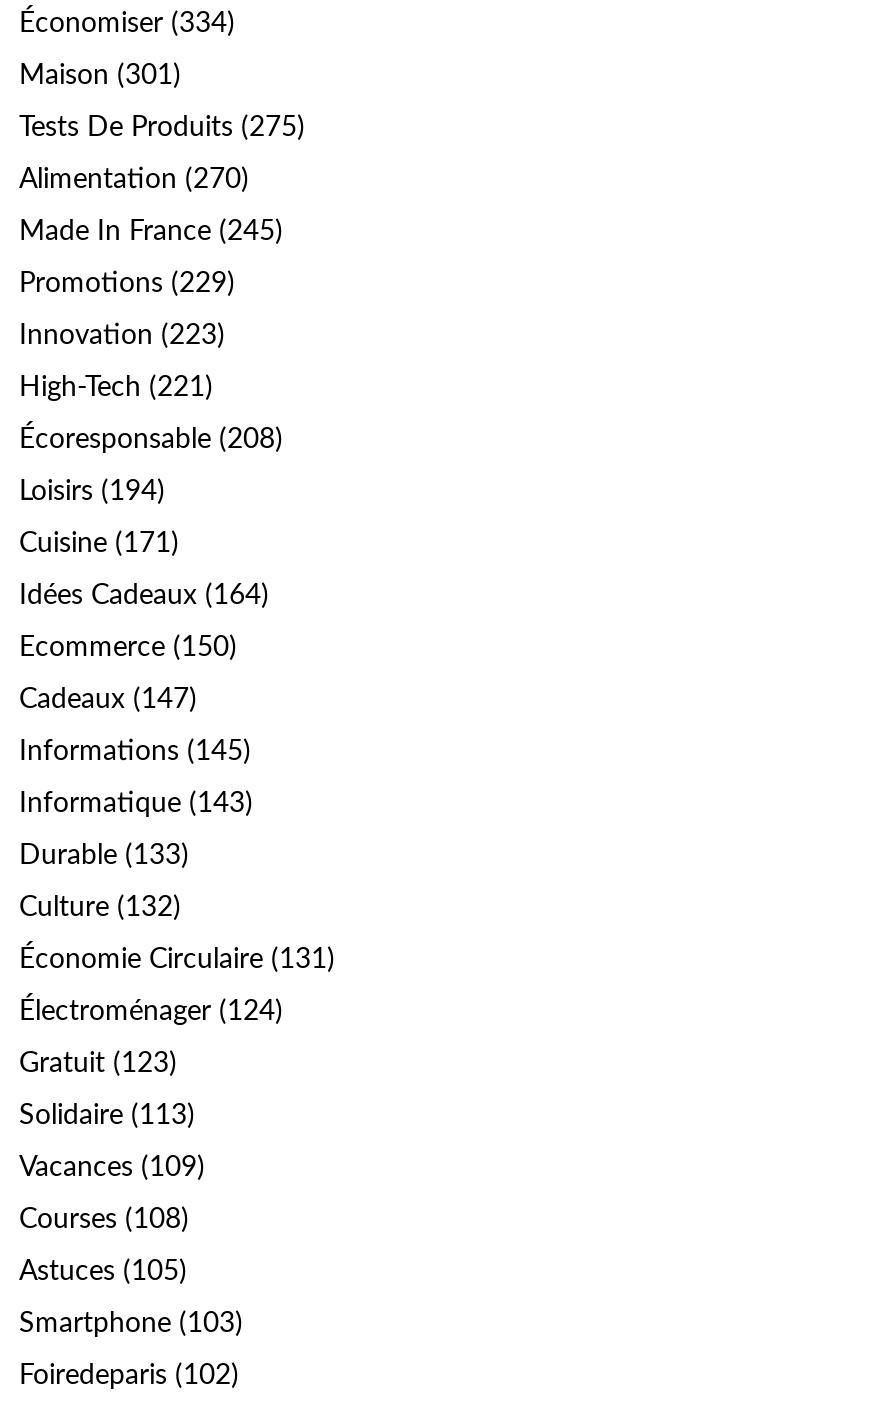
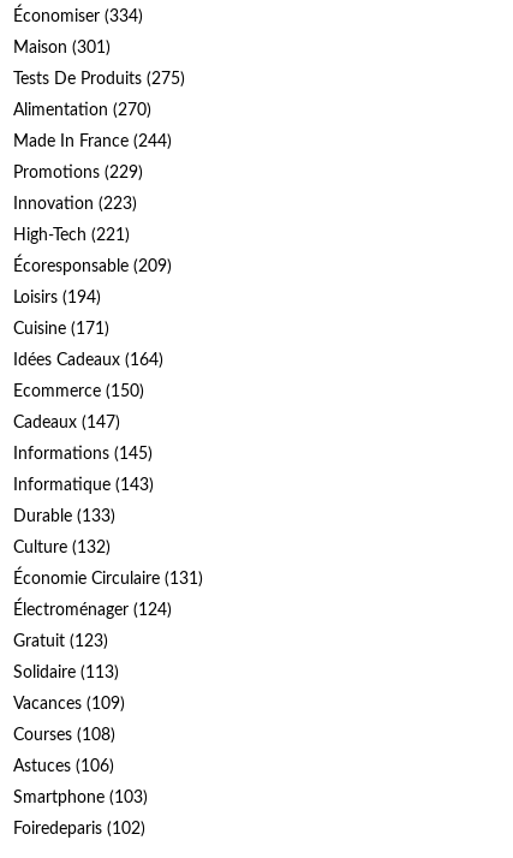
- Made In France (245)
+ Made In France (244)

- Écoresponsable (208)
+ Écoresponsable (209)

- Astuces (105)
+ Astuces (106)
